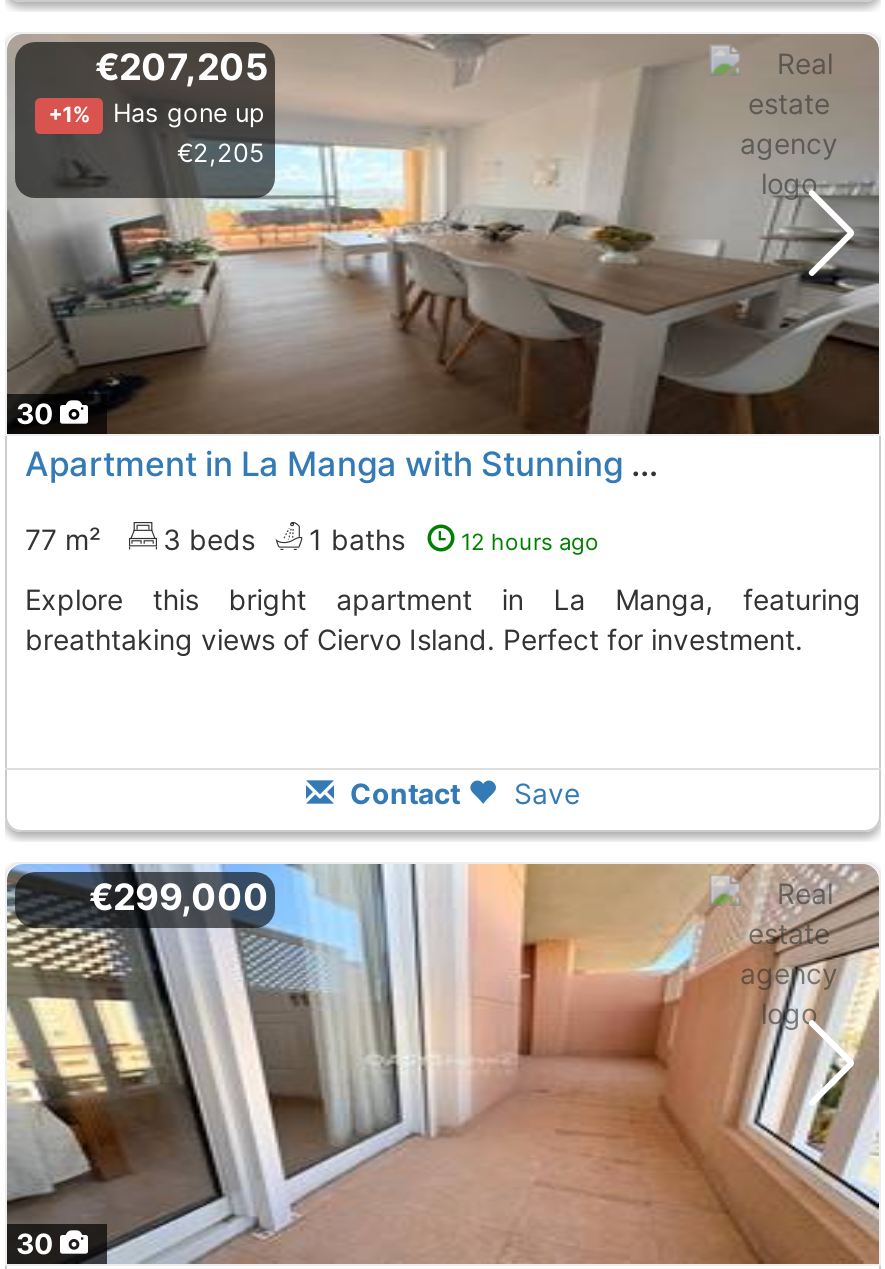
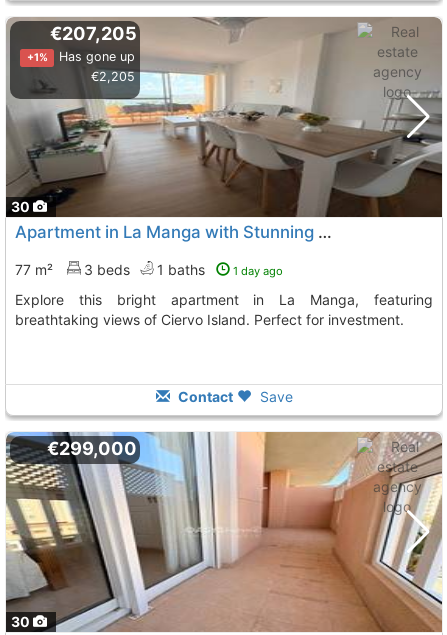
- 12 hours ago
+ 1 day ago
